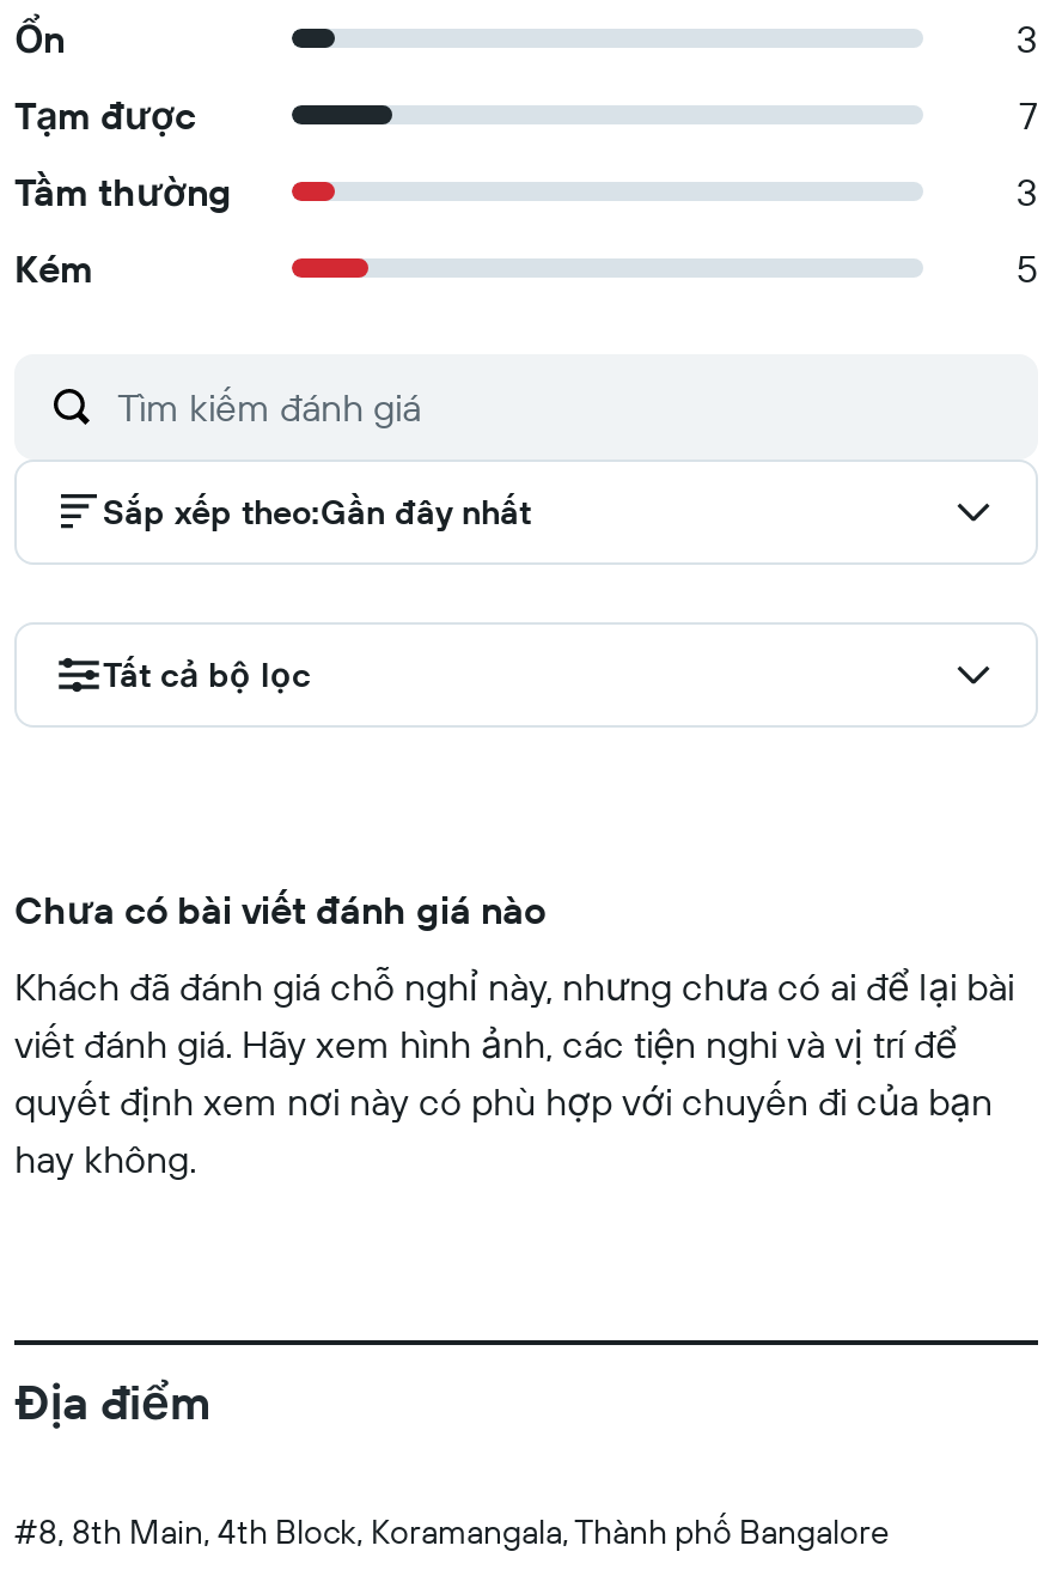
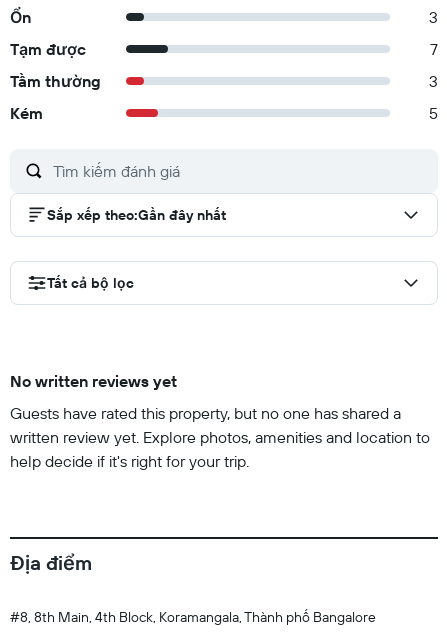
- Chưa có bài viết đánh giá nào
+ No written reviews yet

- Khách đã đánh giá chỗ nghỉ này, nhưng chưa có ai để lại bài
- viết đánh giá. Hãy xem hình ảnh, các tiện nghi và vị trí để
- quyết định xem nơi này có phù hợp với chuyến đi của bạn
- hay không.
+ Guests have rated this property, but no one has shared a
+ written review yet. Explore photos, amenities and location to
+ help decide if it's right for your trip.
